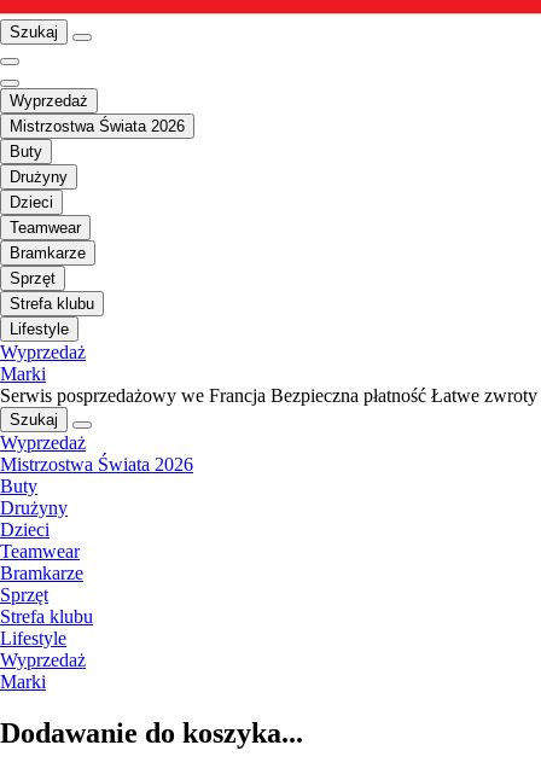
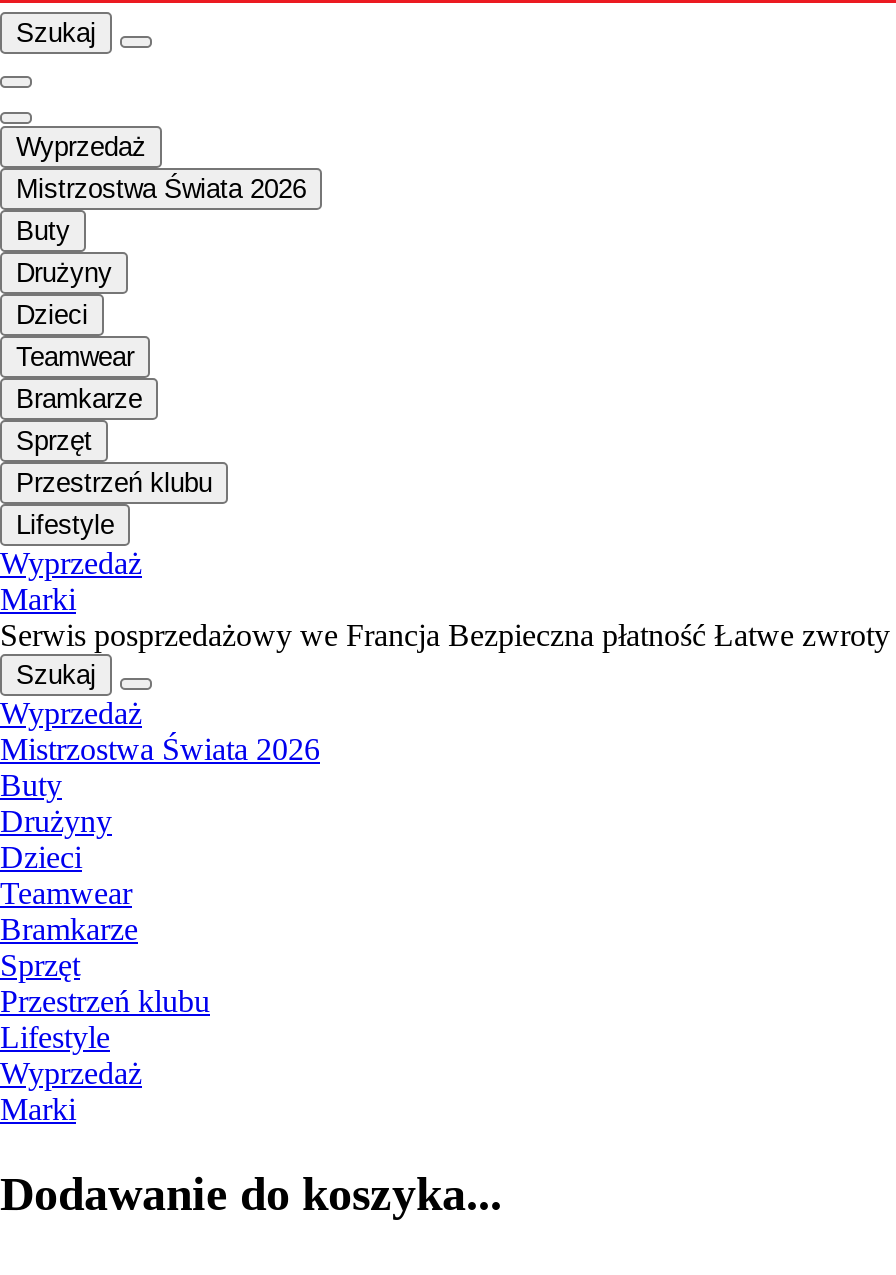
- Strefa klubu
+ Przestrzeń klubu

- Strefa klubu
+ Przestrzeń klubu
